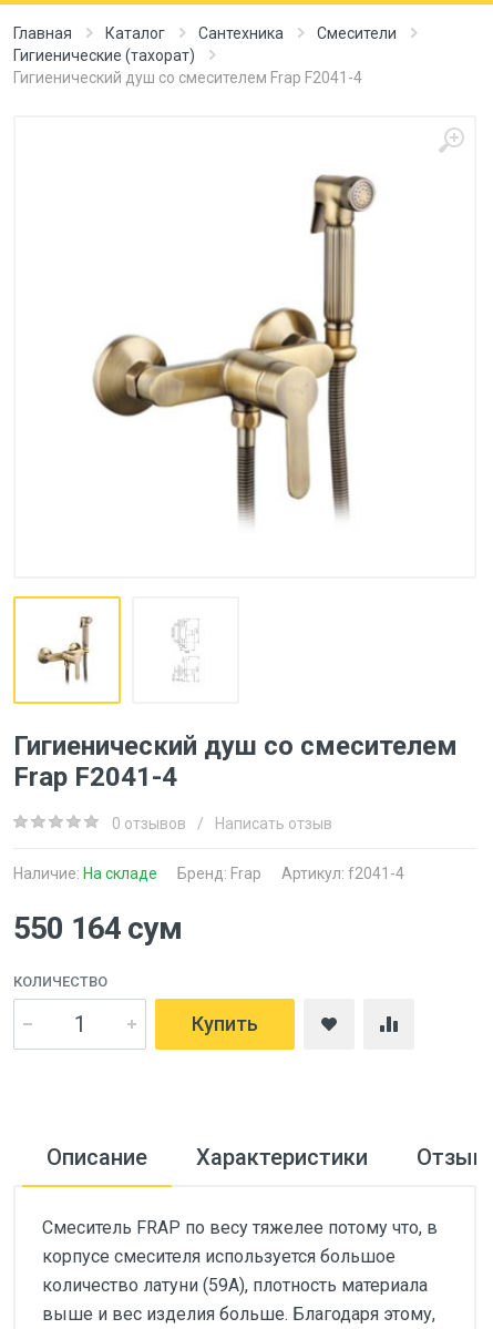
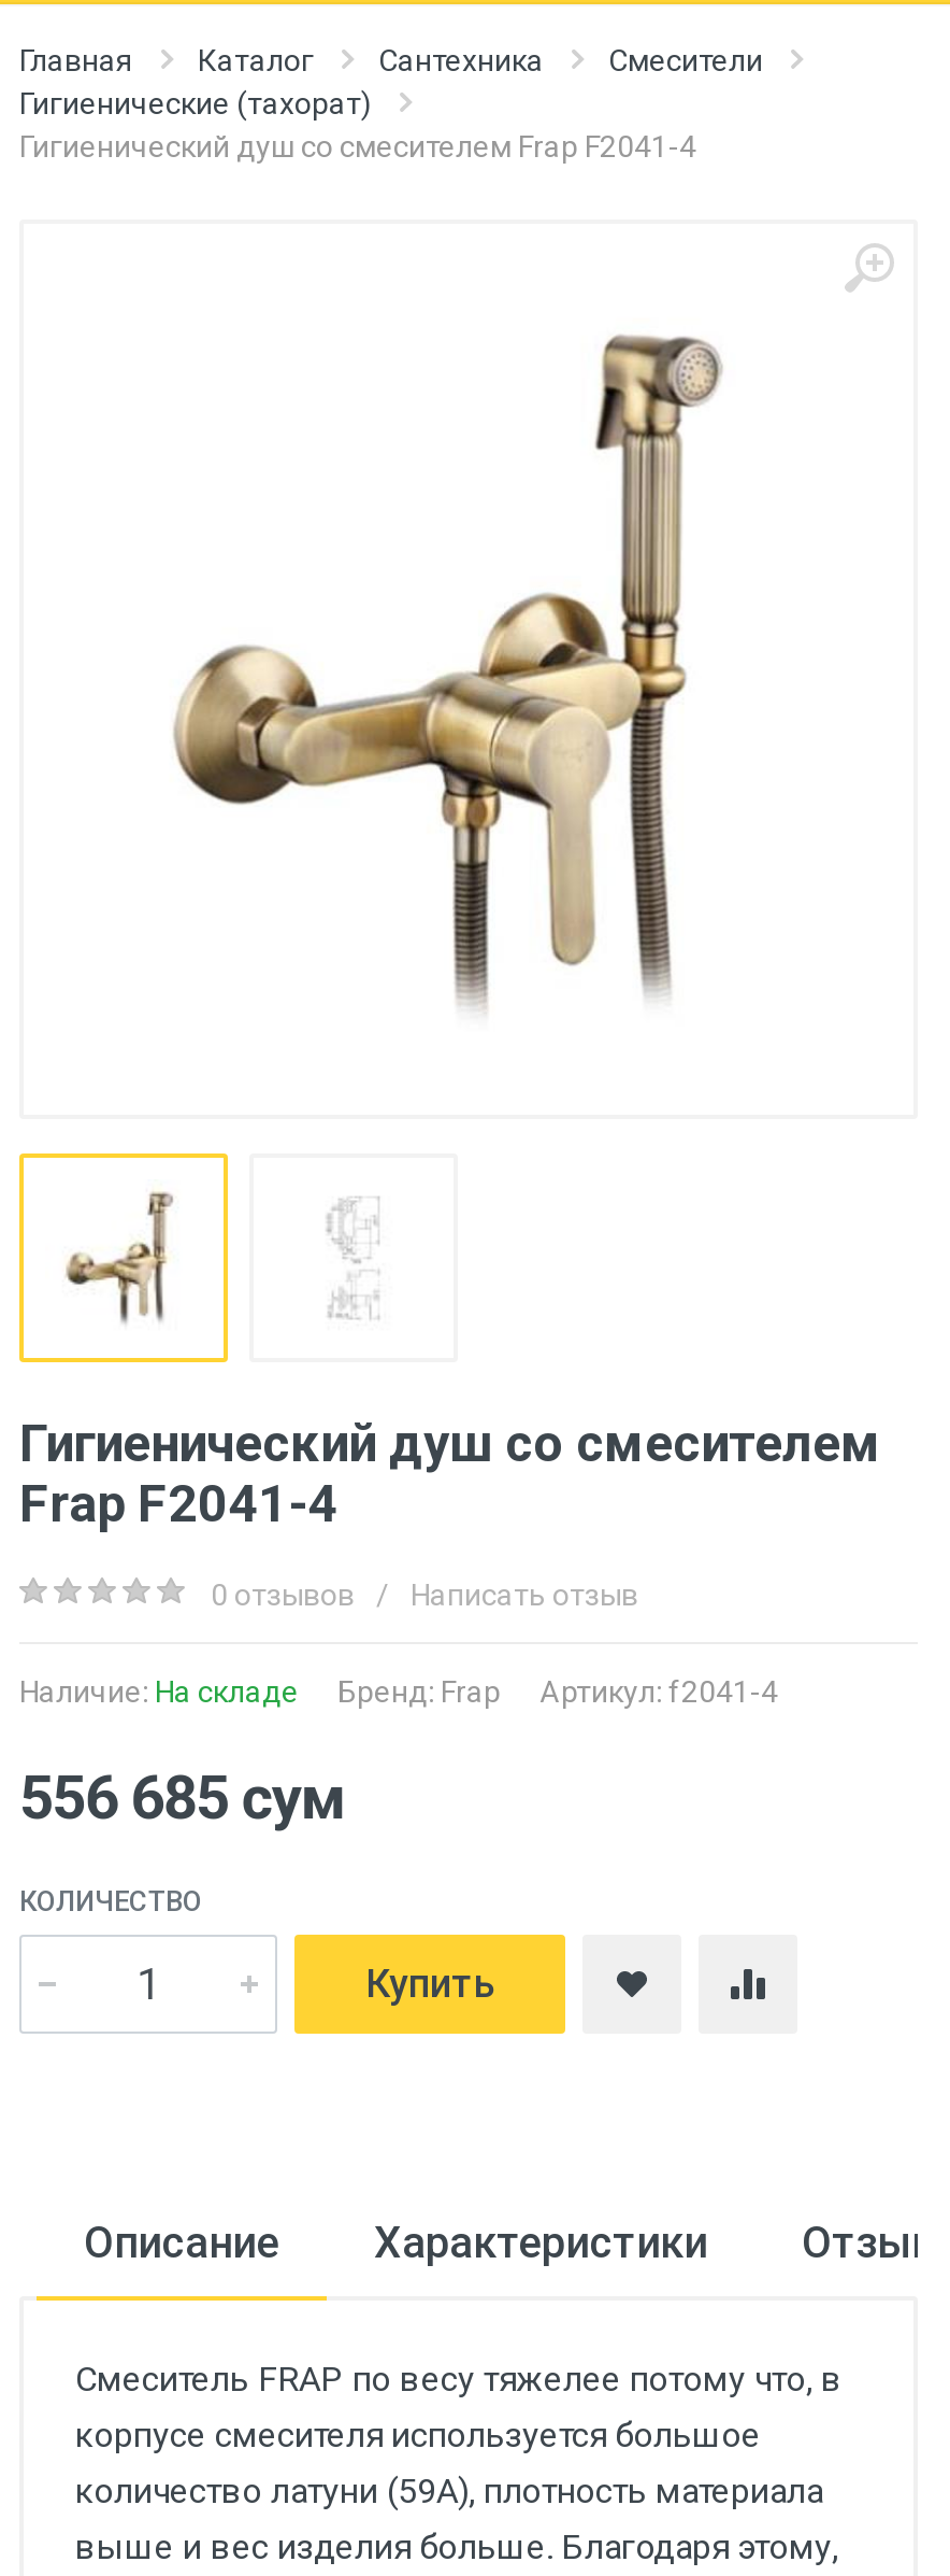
- 550 164 сум
+ 556 685 сум
